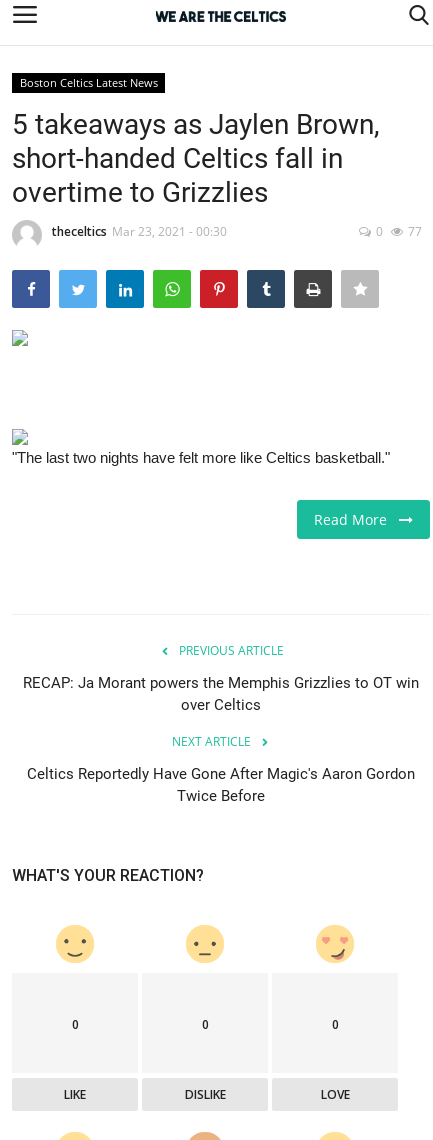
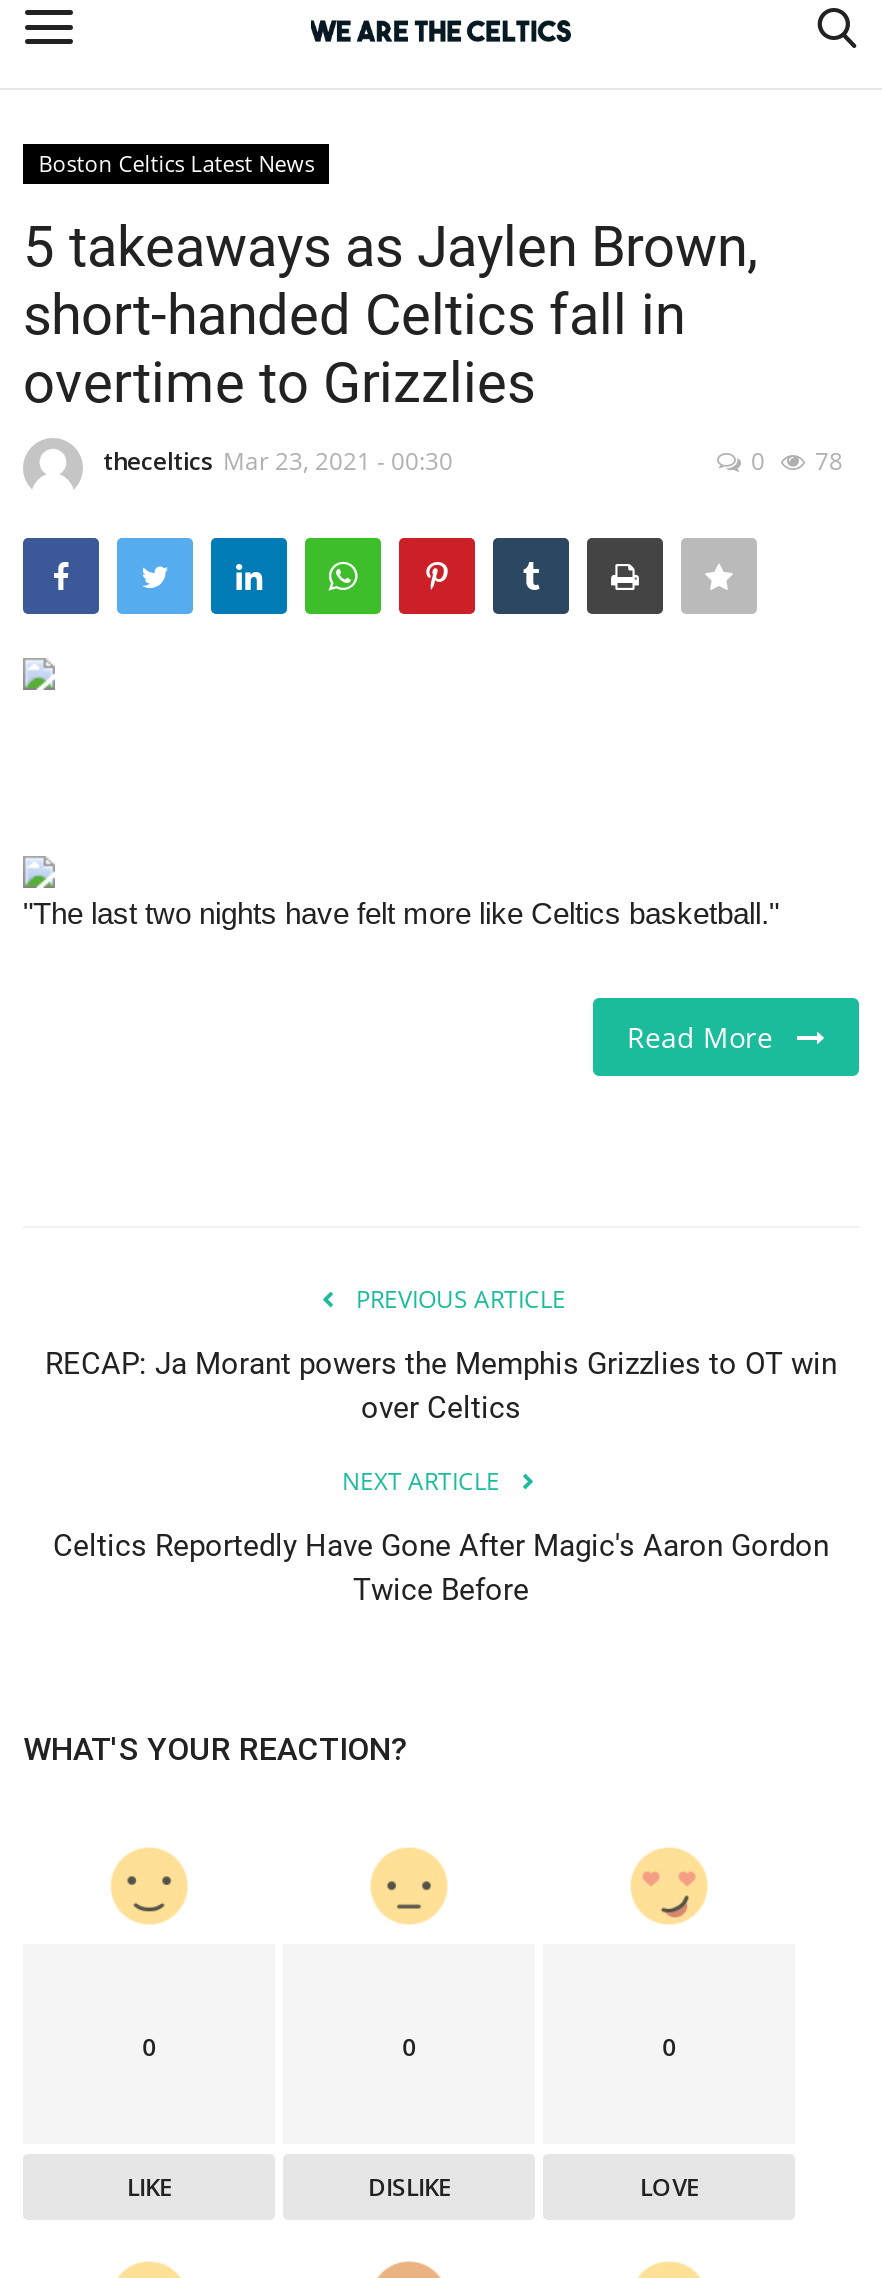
- 0 77
+ 0 78
